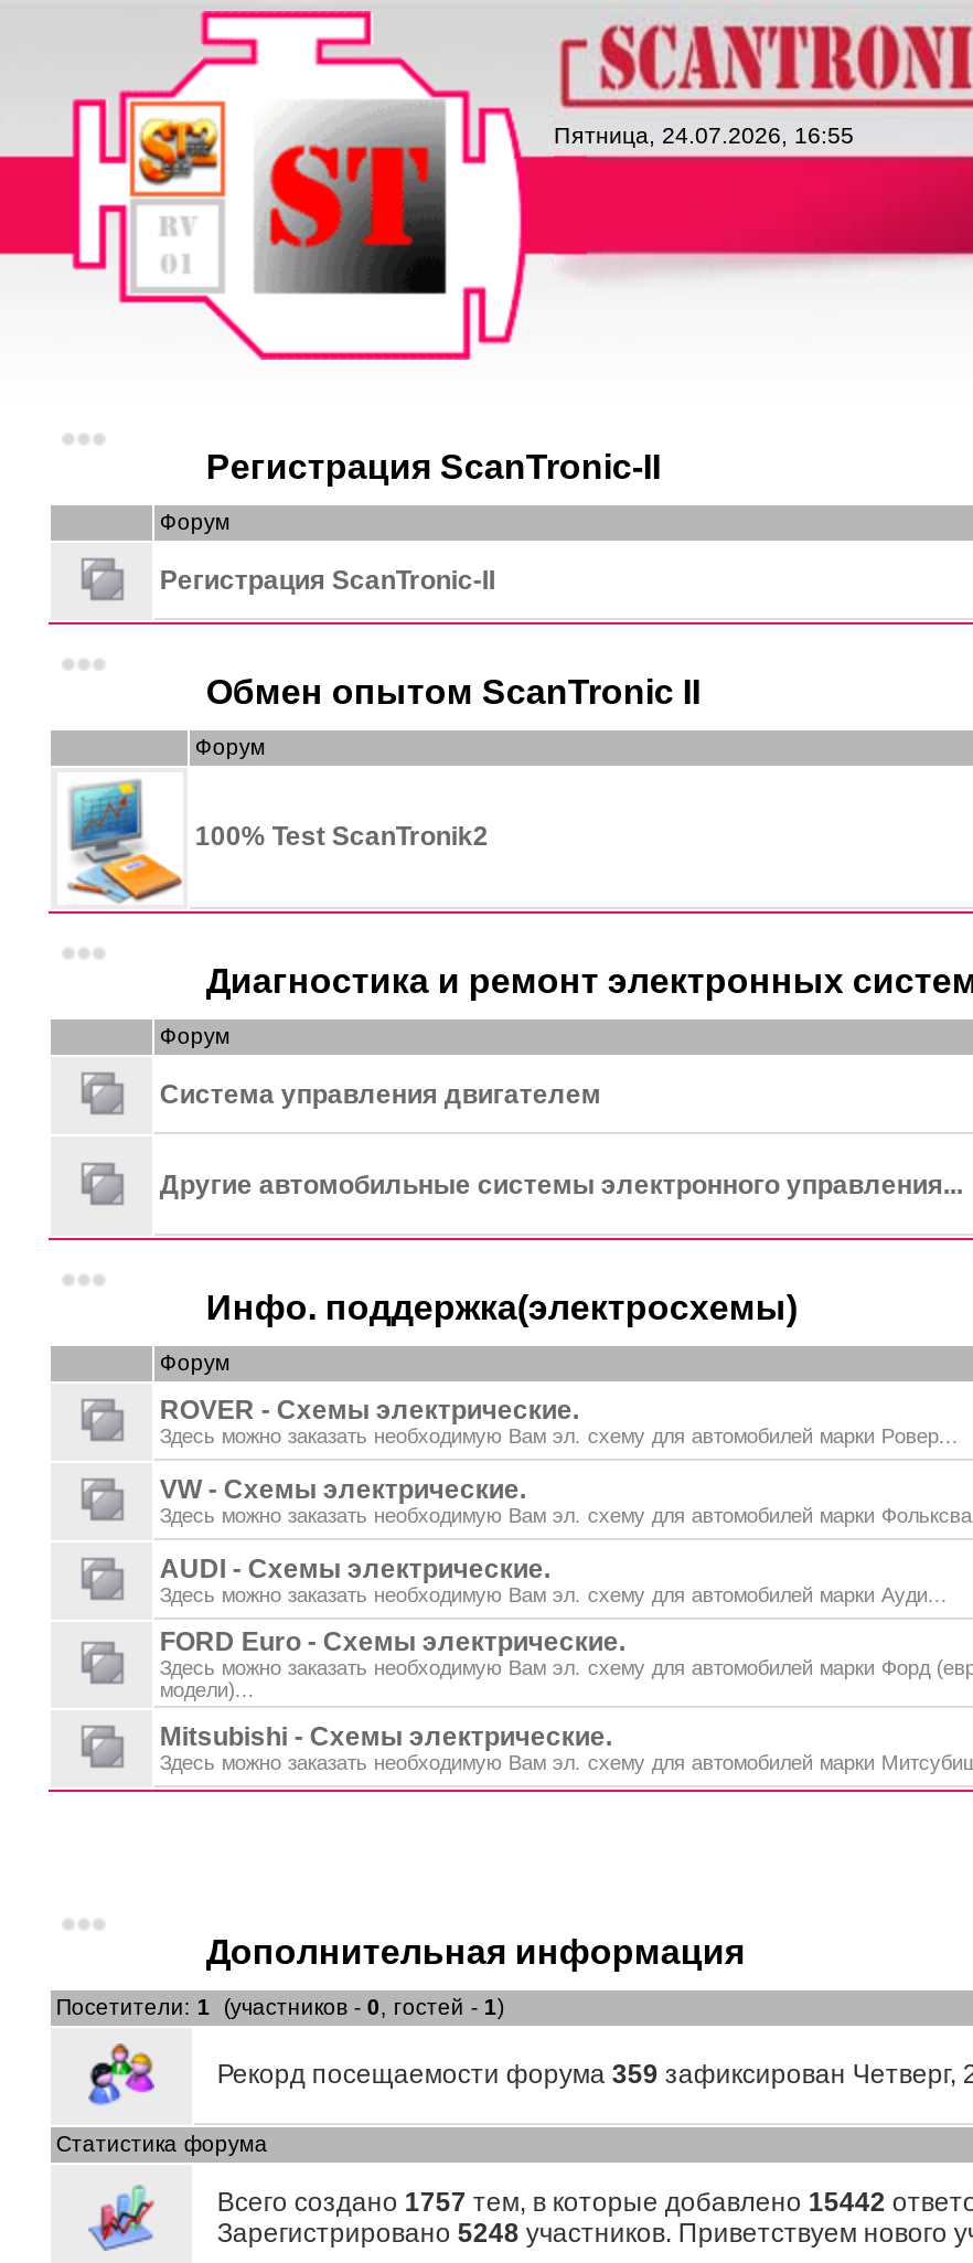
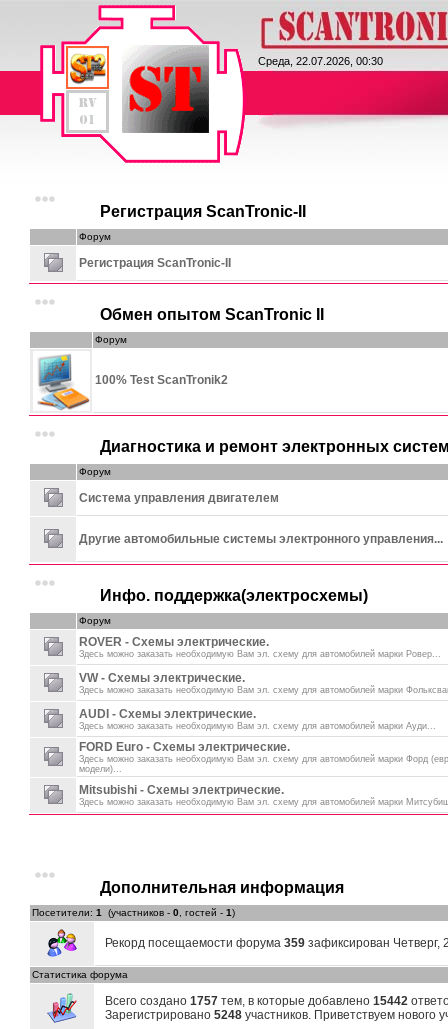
- Пятница, 24.07.2026, 16:55
+ Среда, 22.07.2026, 00:30
